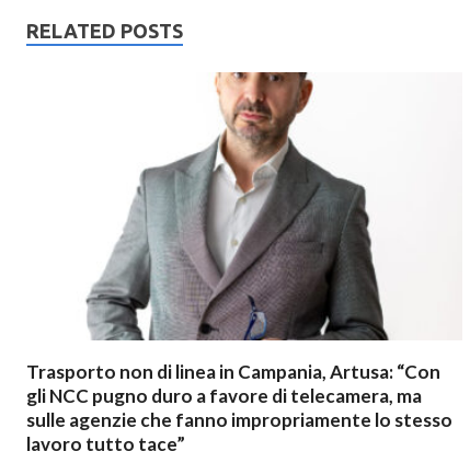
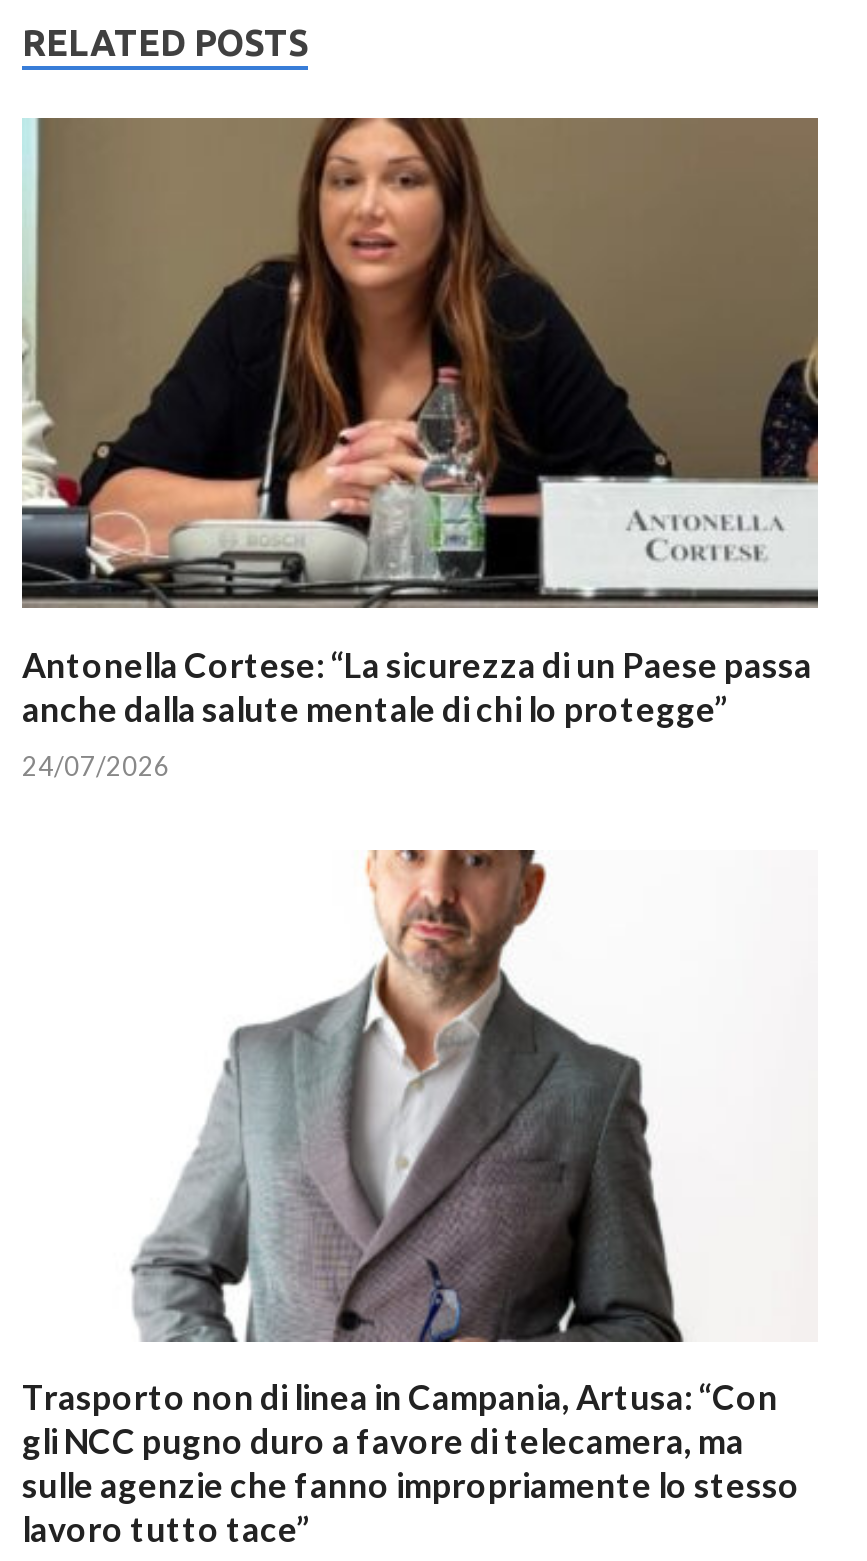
+ [image]
+ Antonella Cortese: “La sicurezza di un Paese passa
+ anche dalla salute mentale di chi lo protegge”
+ 24/07/2026
